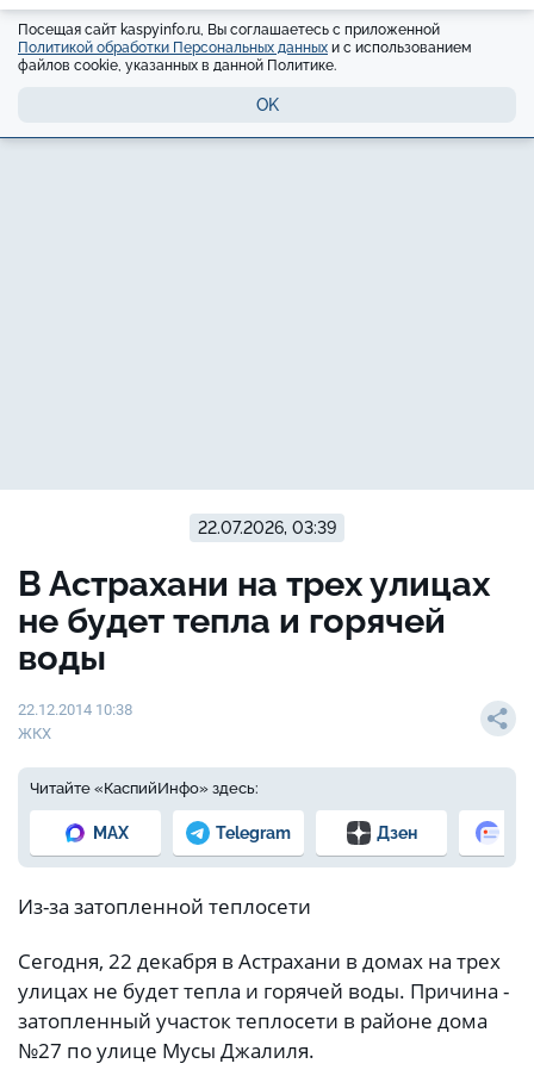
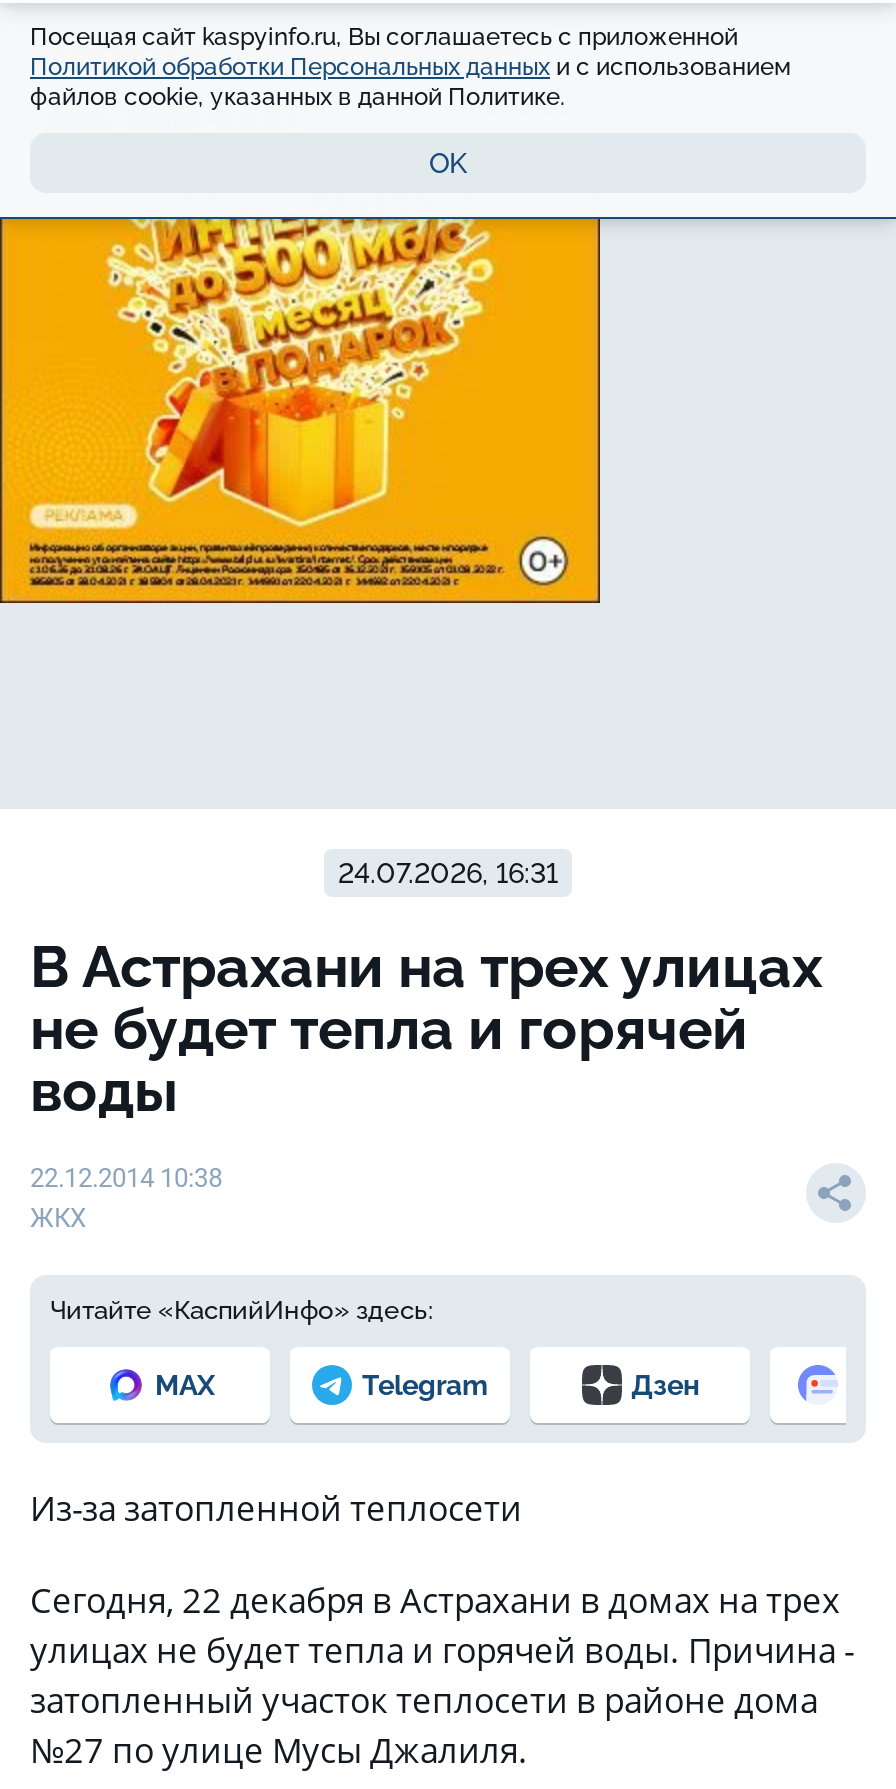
+ [image]

- 22.07.2026, 03:39
+ 24.07.2026, 16:31
